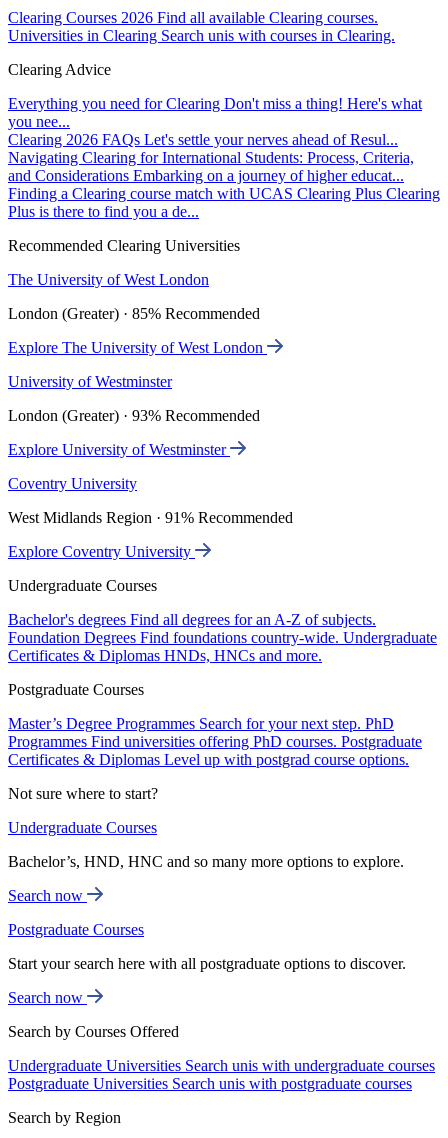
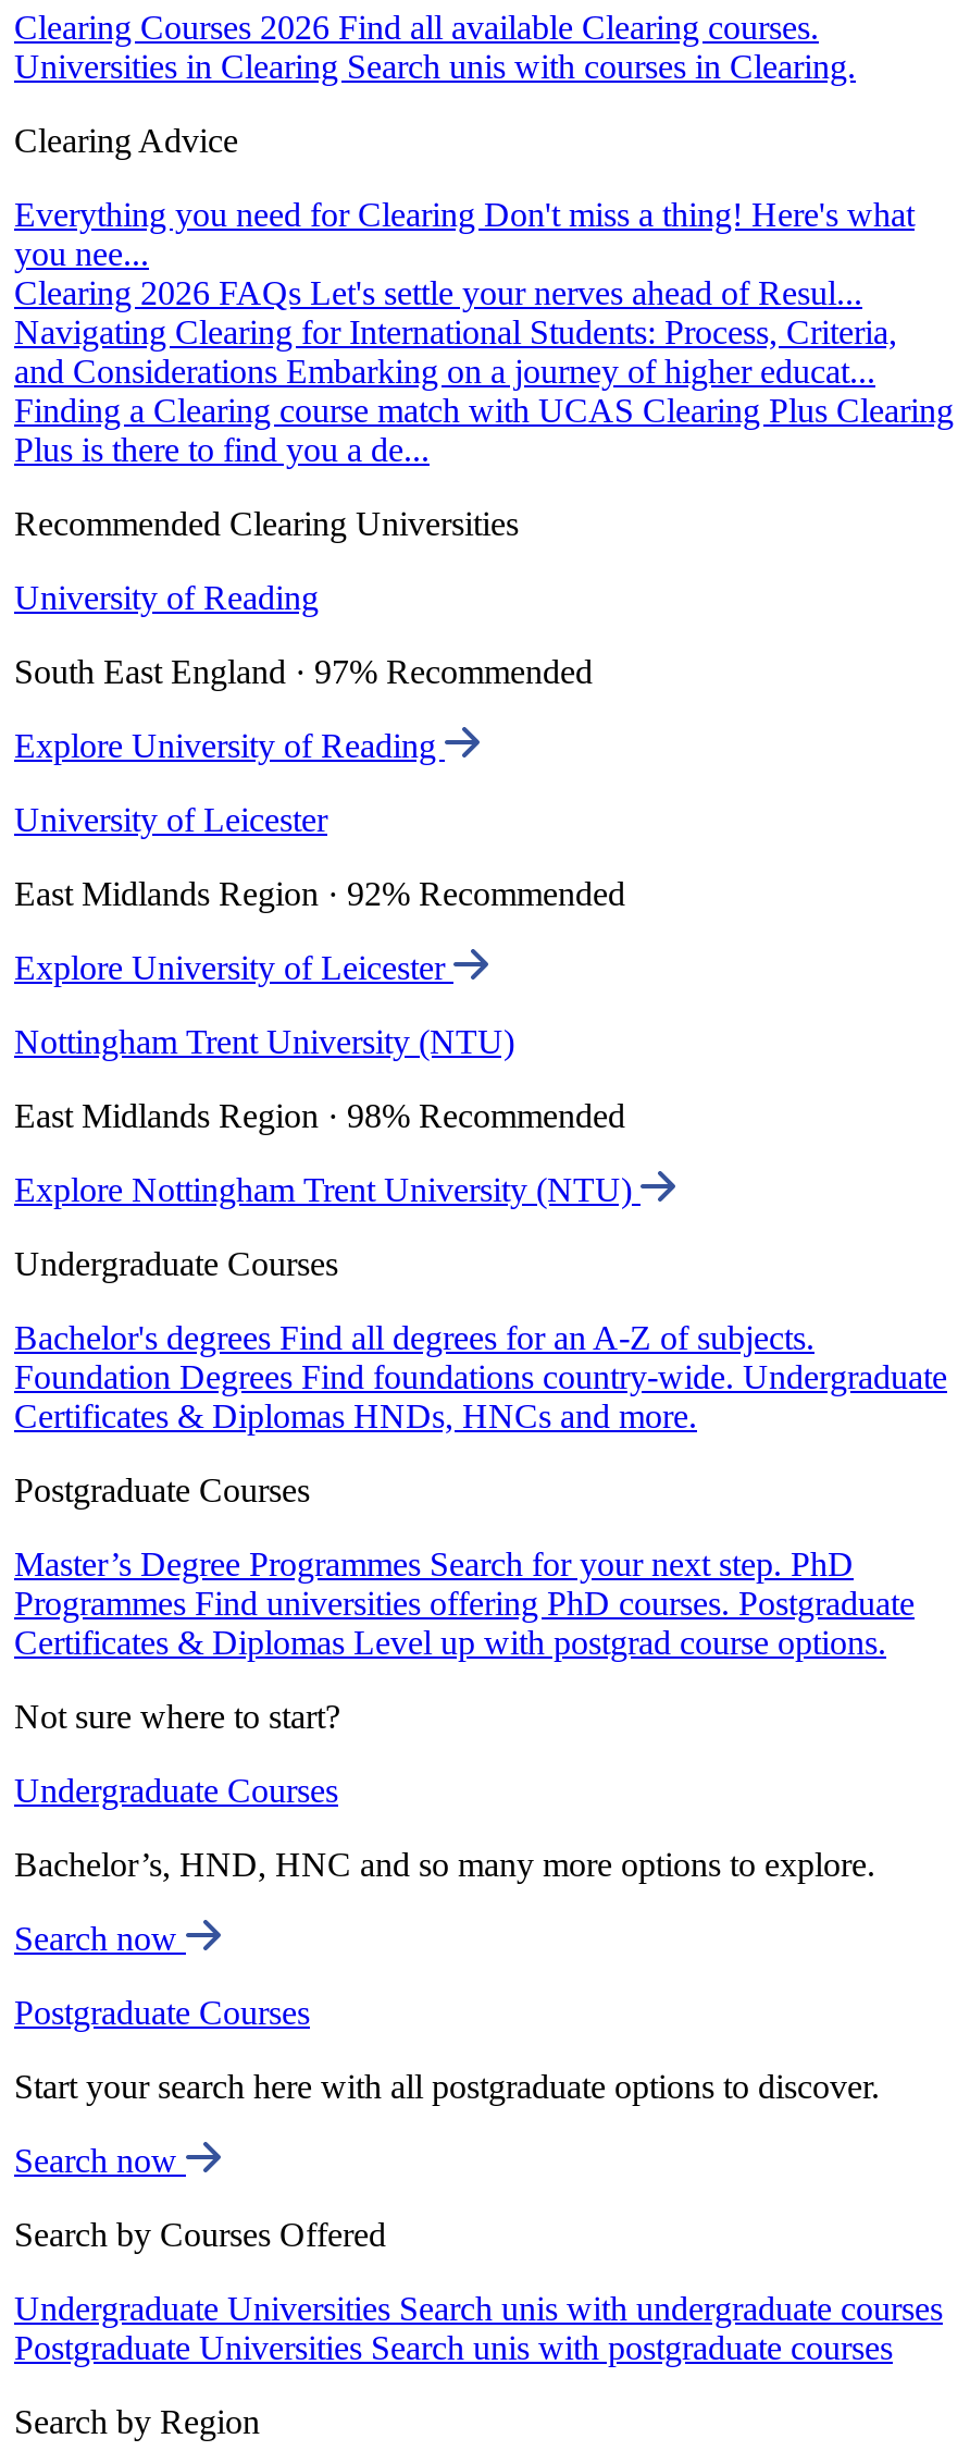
- The University of West London
+ University of Reading

- London (Greater) · 85% Recommended
+ South East England · 97% Recommended

- Explore The University of West London
+ Explore University of Reading

- University of Westminster
+ University of Leicester

- London (Greater) · 93% Recommended
+ East Midlands Region · 92% Recommended

- Explore University of Westminster
+ Explore University of Leicester

- Coventry University
+ Nottingham Trent University (NTU)

- West Midlands Region · 91% Recommended
+ East Midlands Region · 98% Recommended

- Explore Coventry University
+ Explore Nottingham Trent University (NTU)
